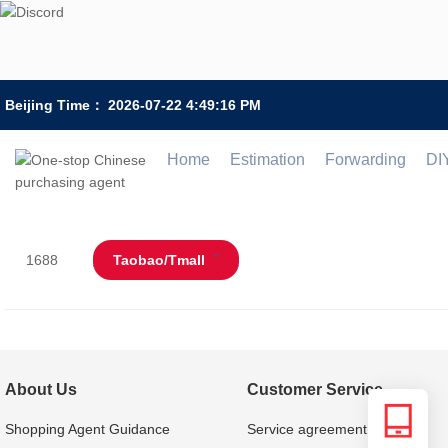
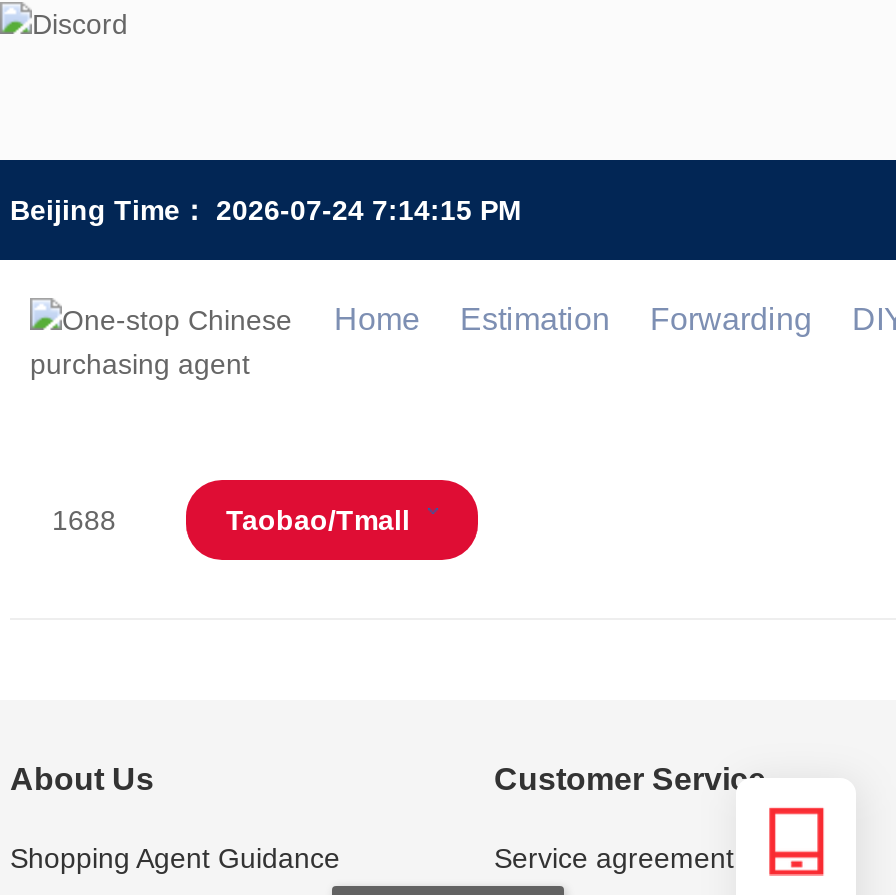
- Beijing Time： 2026-07-22 4:49:16 PM
+ Beijing Time： 2026-07-24 7:14:15 PM
